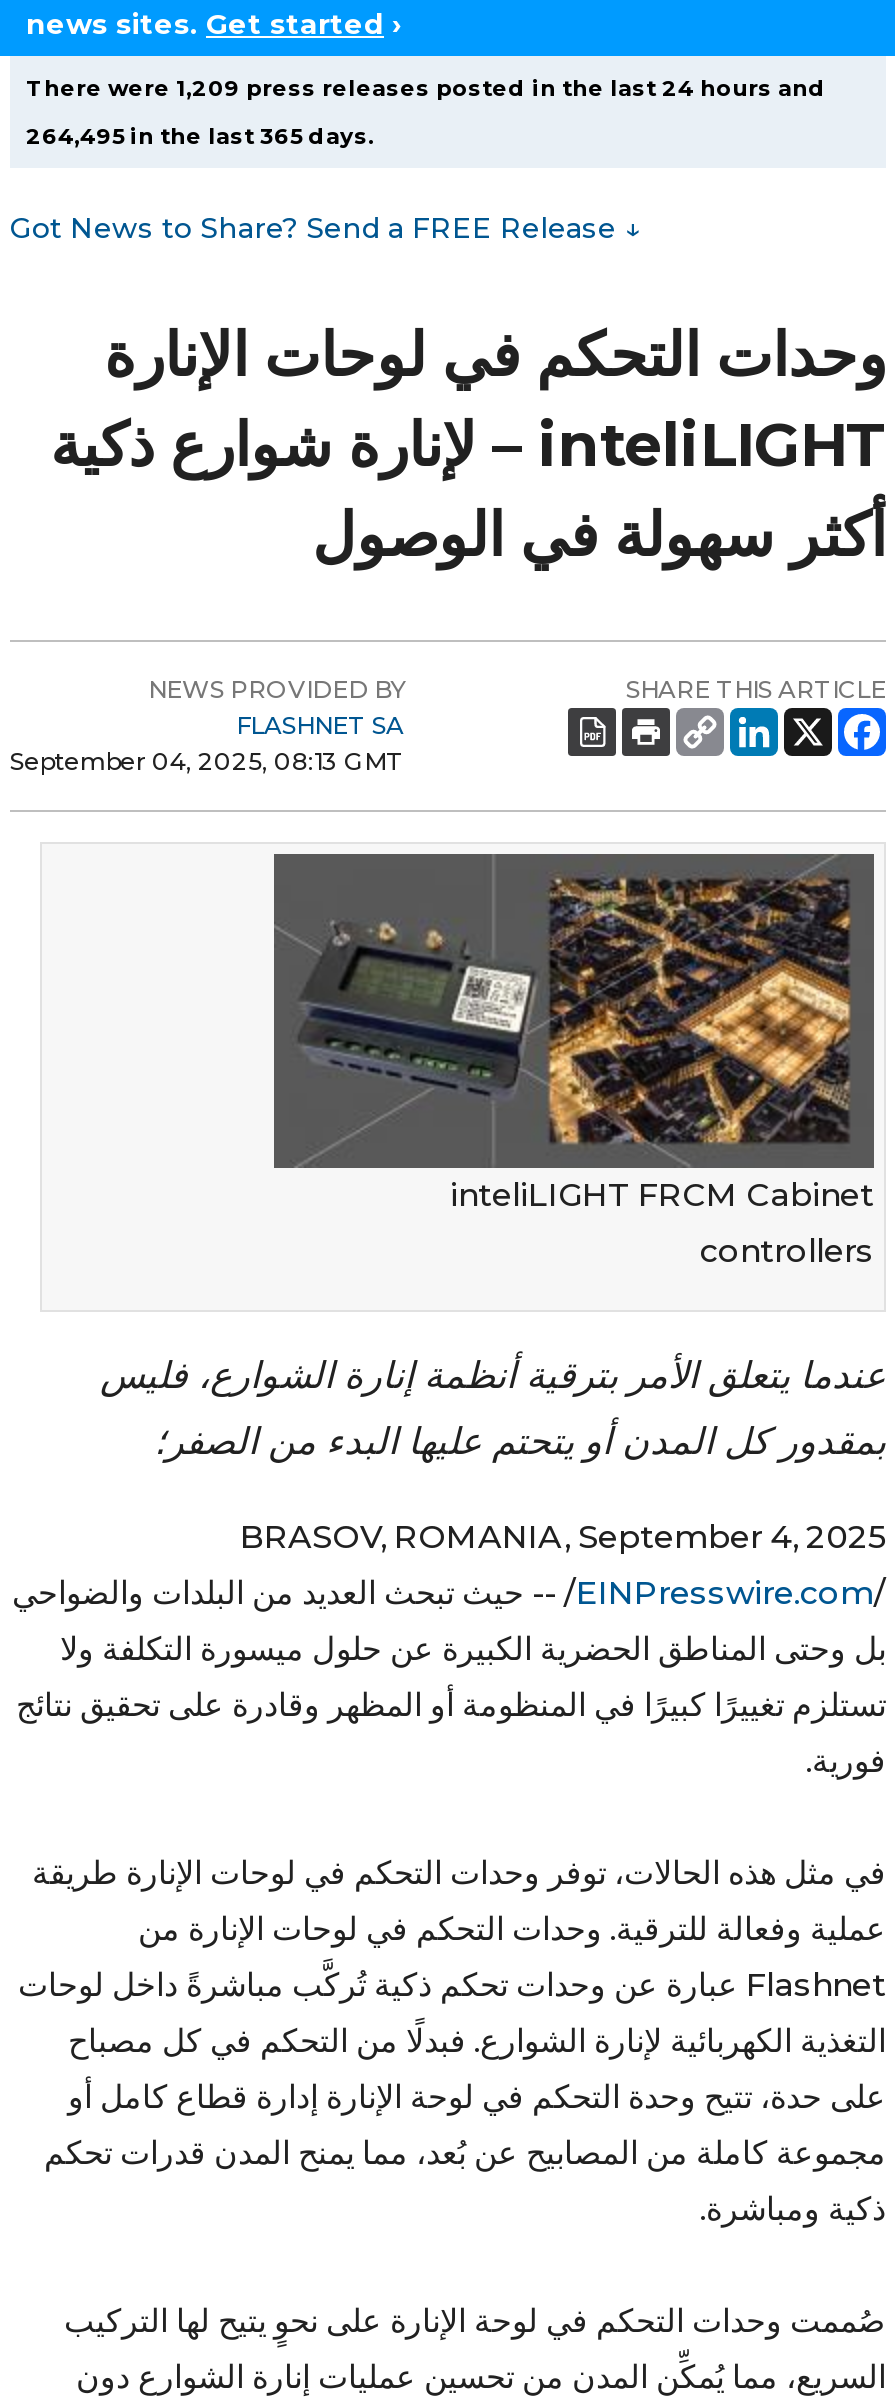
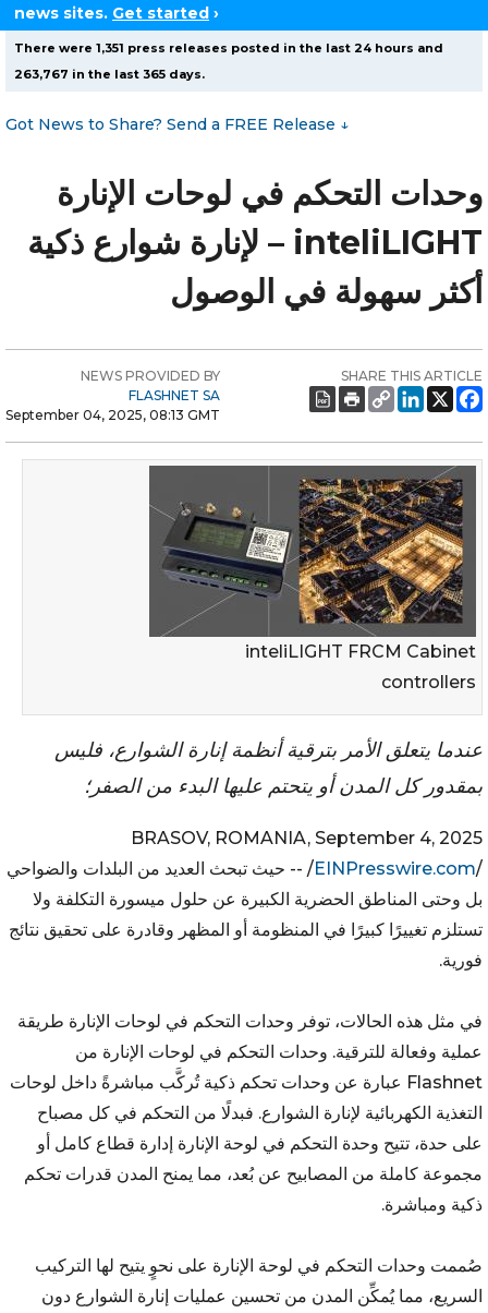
- There were 1,209 press releases posted in the last 24 hours and
+ There were 1,351 press releases posted in the last 24 hours and

- 264,495 in the last 365 days.
+ 263,767 in the last 365 days.
